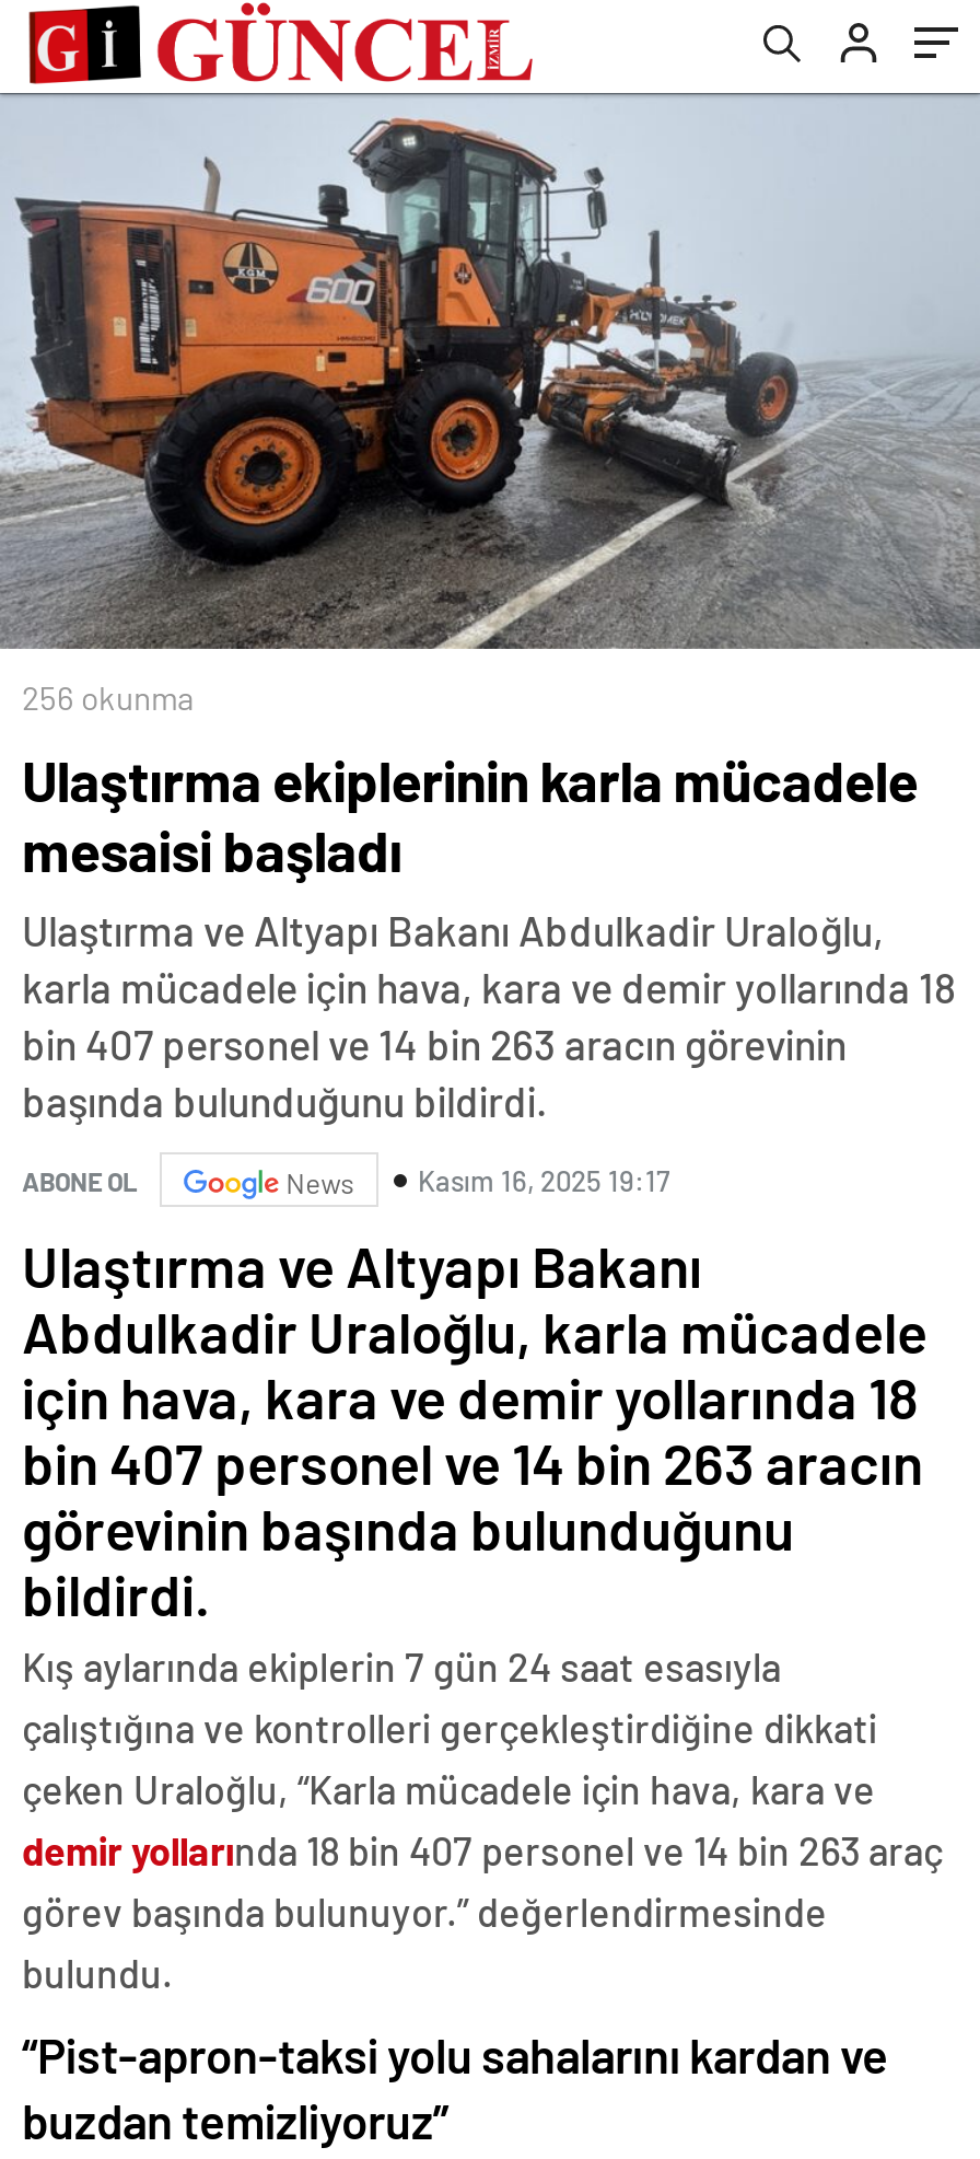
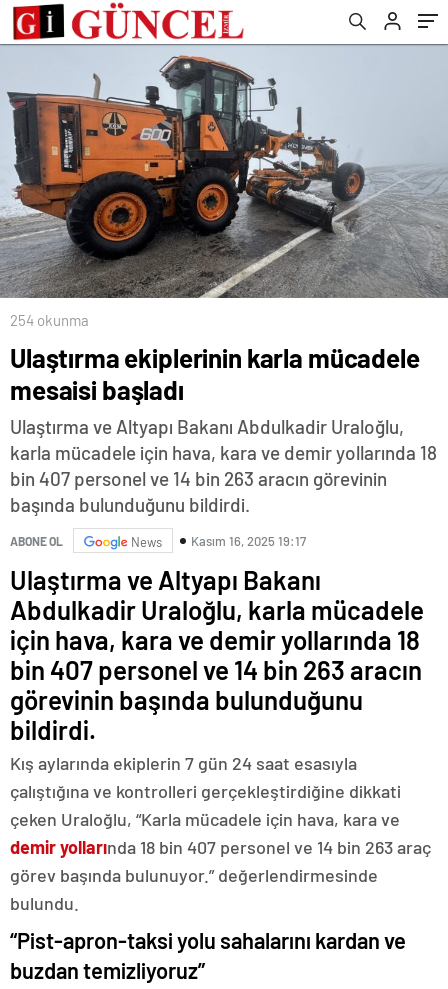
- 256 okunma
+ 254 okunma
